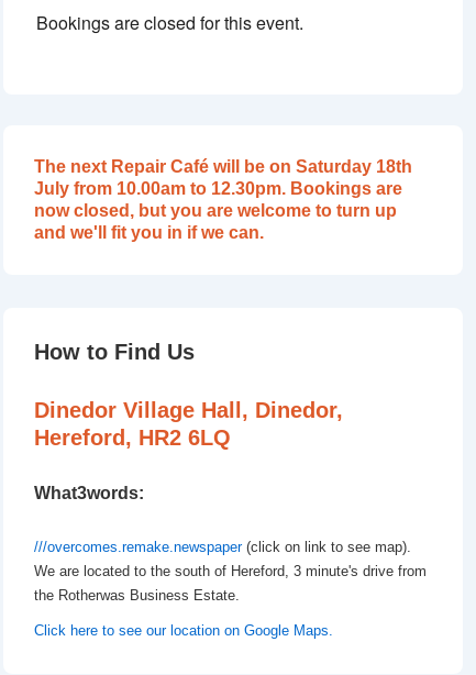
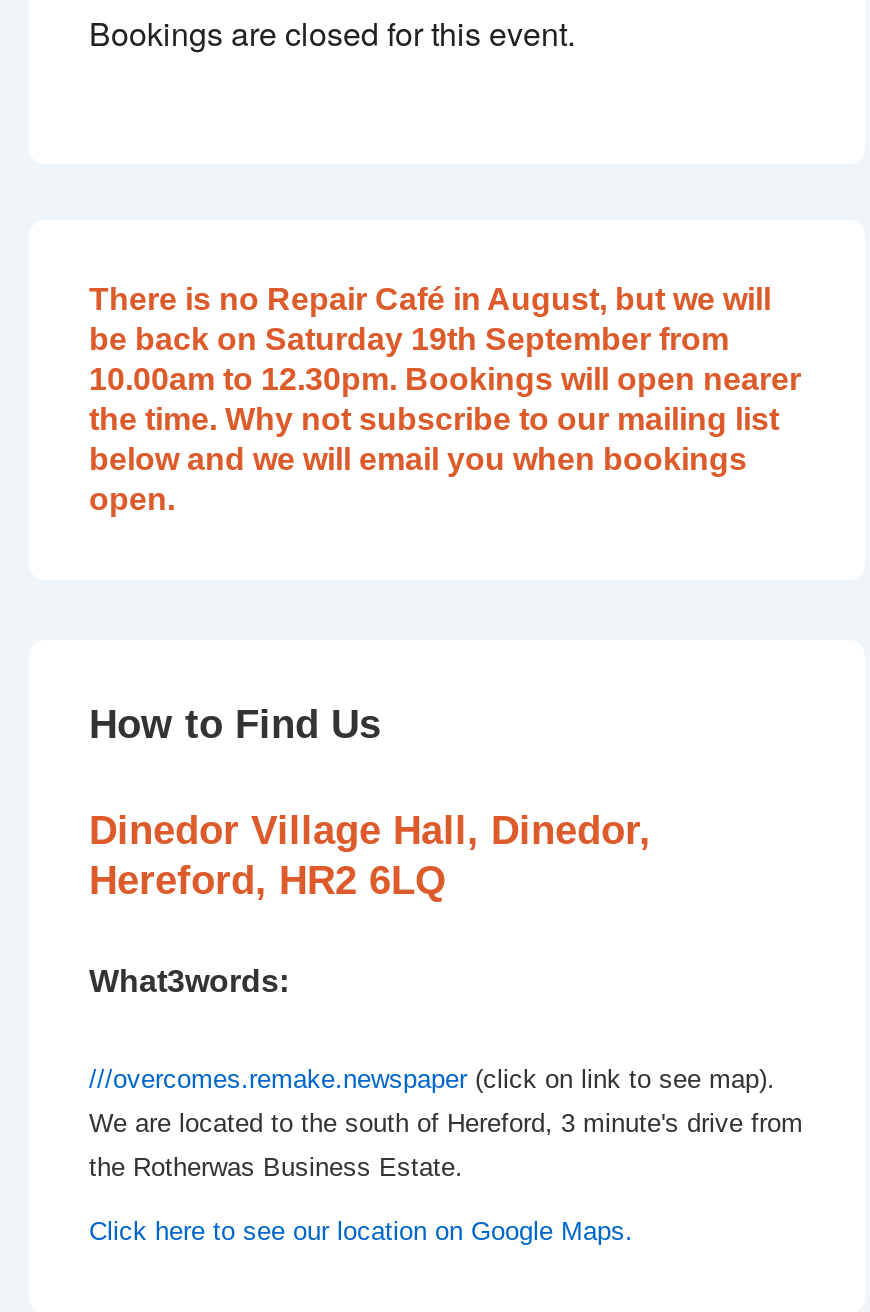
- The next Repair Café will be on Saturday 18th
- July from 10.00am to 12.30pm. Bookings are
- now closed, but you are welcome to turn up
- and we'll fit you in if we can.
+ There is no Repair Café in August, but we will
+ be back on Saturday 19th September from
+ 10.00am to 12.30pm. Bookings will open nearer
+ the time. Why not subscribe to our mailing list
+ below and we will email you when bookings
+ open.
